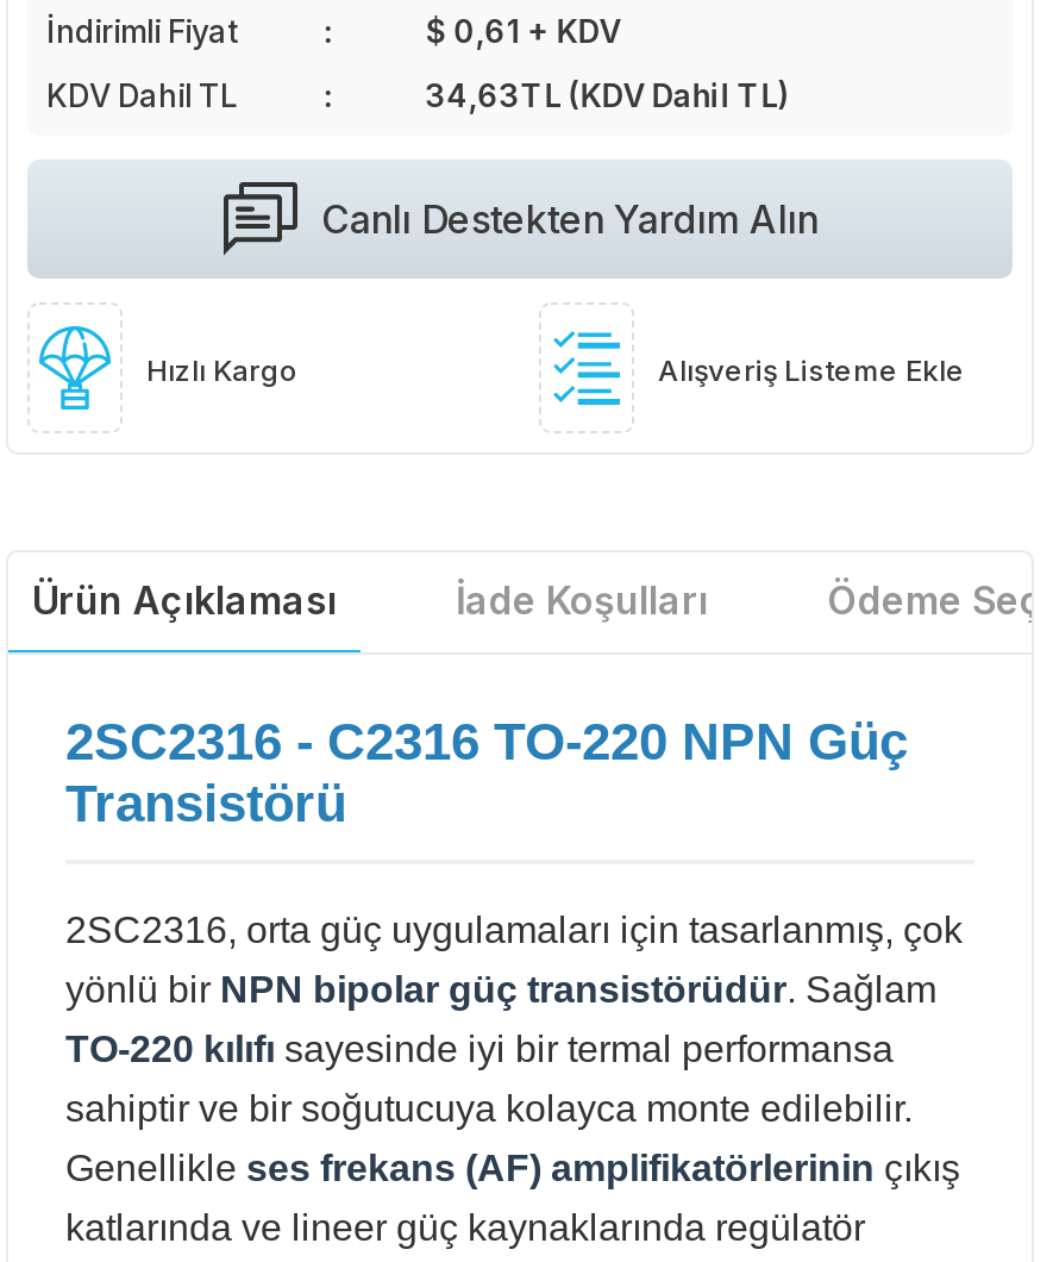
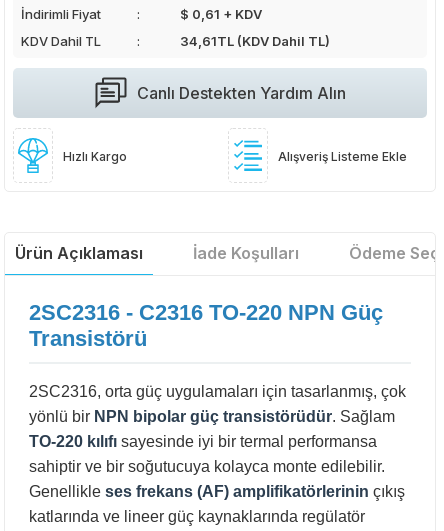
- 34,63TL (KDV Dahil TL)
+ 34,61TL (KDV Dahil TL)
